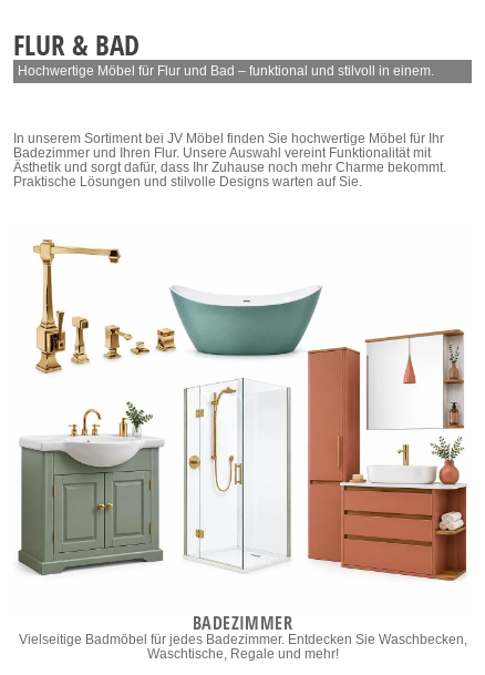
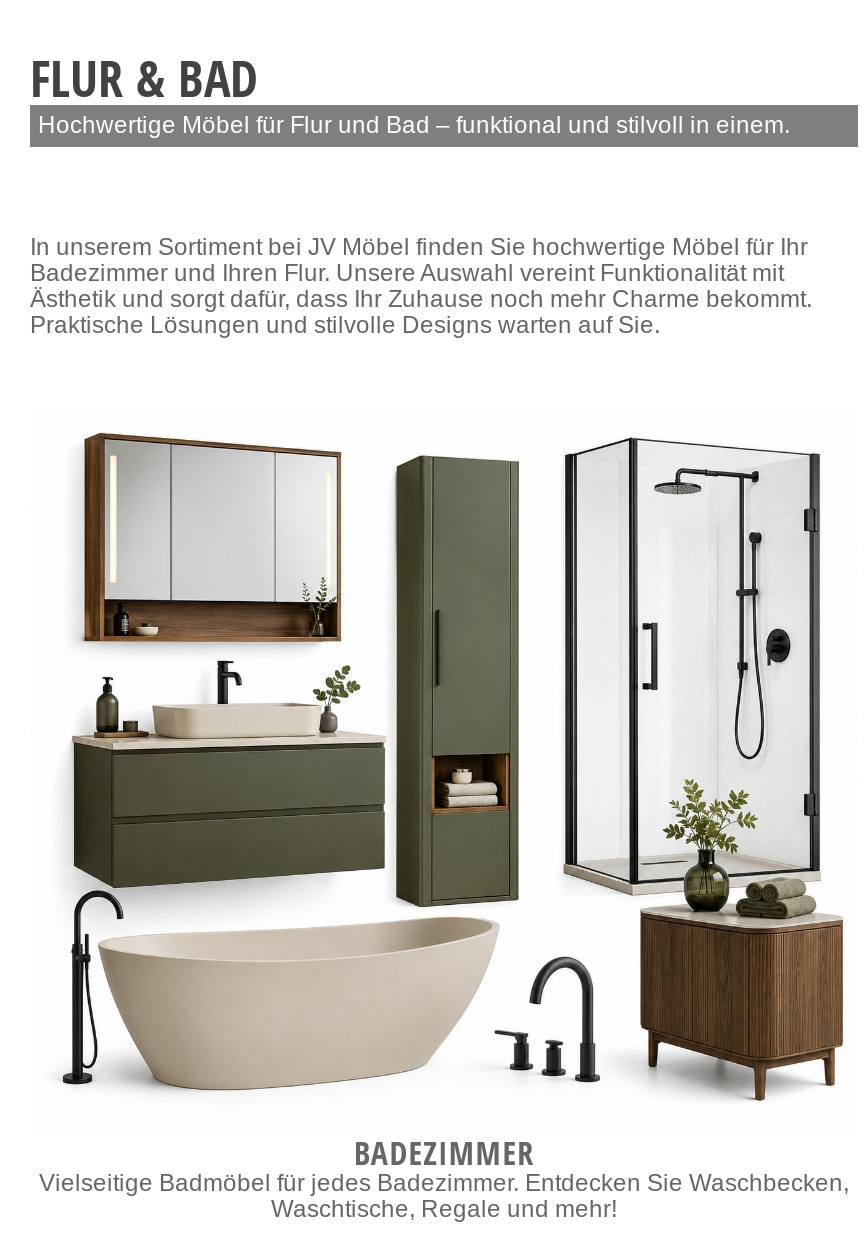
- [image]
+ [image]
